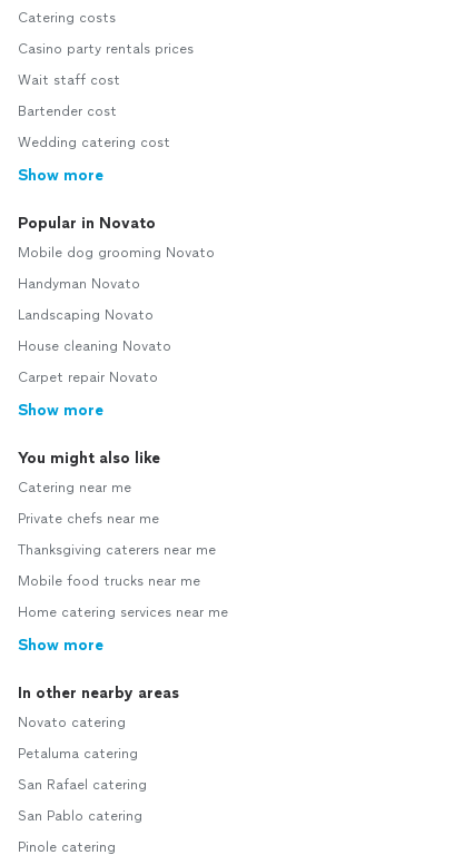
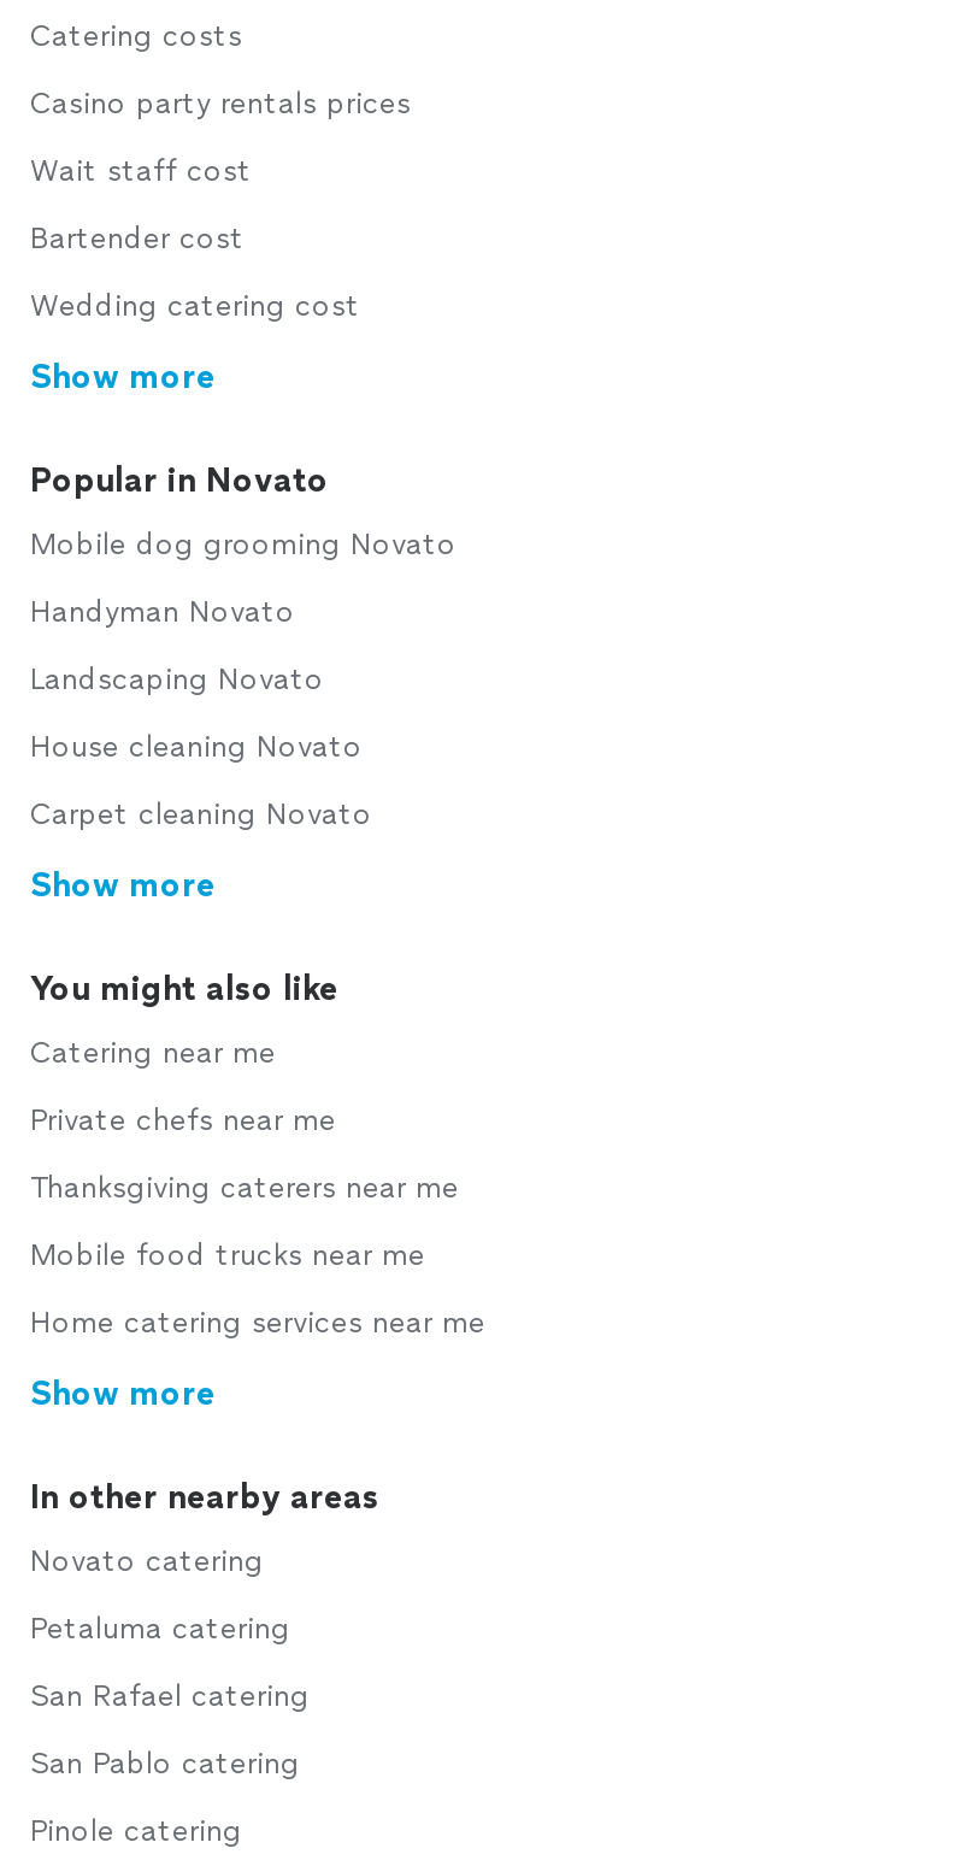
- Carpet repair Novato
+ Carpet cleaning Novato
